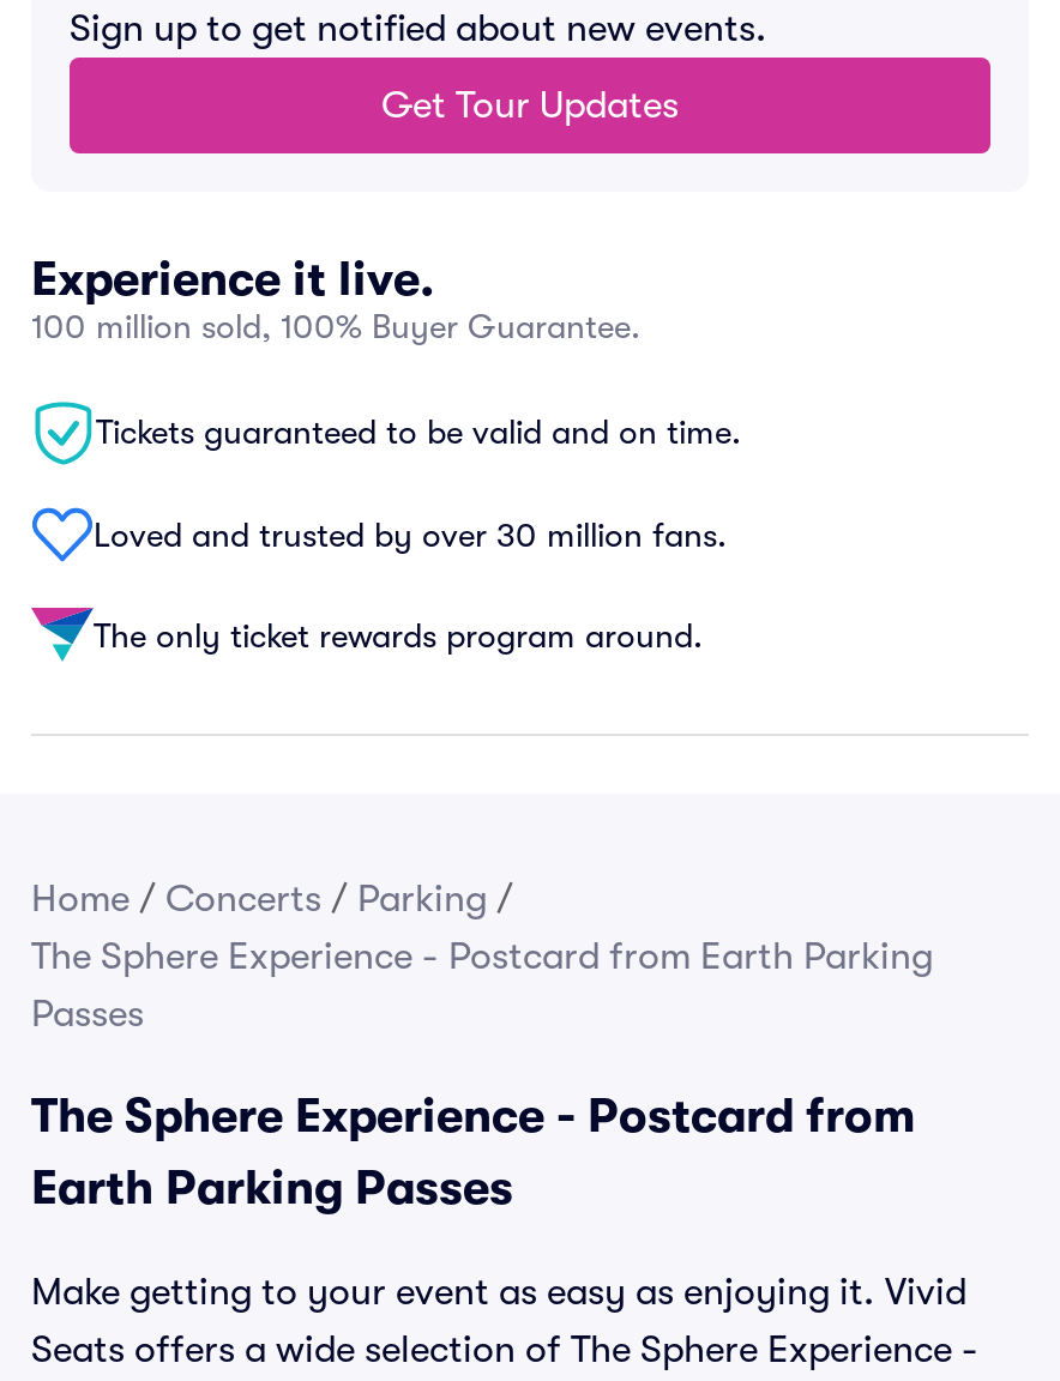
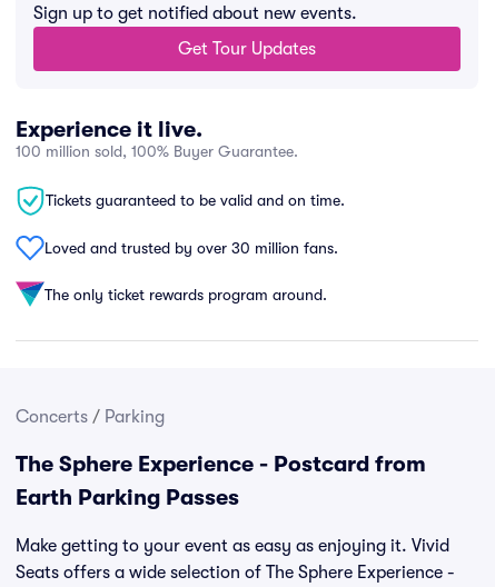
- Home / Concerts / Parking /
- The Sphere Experience - Postcard from Earth Parking
- Passes
+ Concerts / Parking
